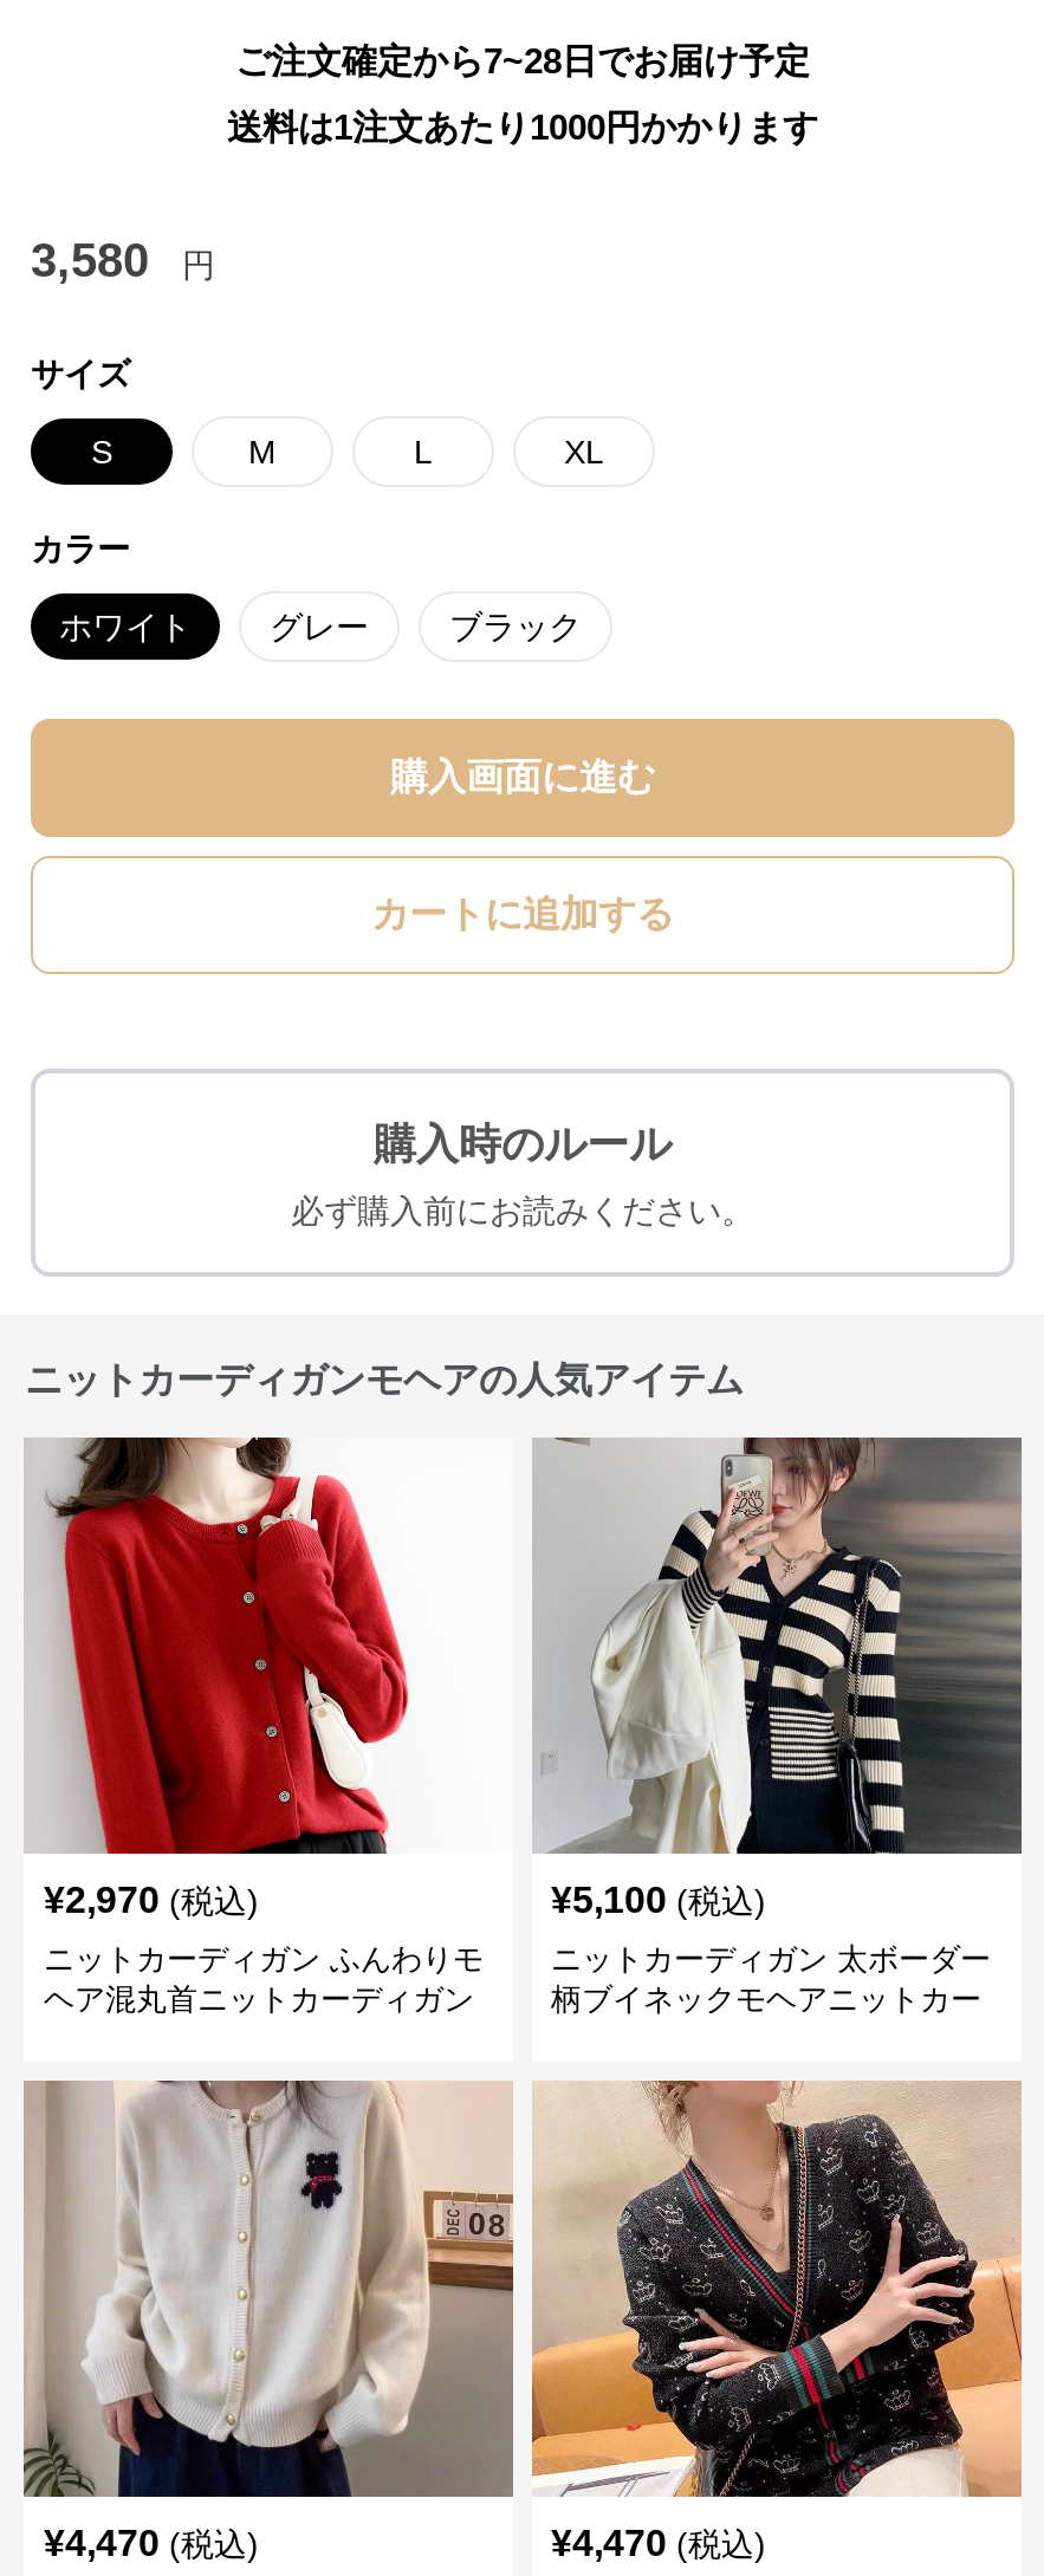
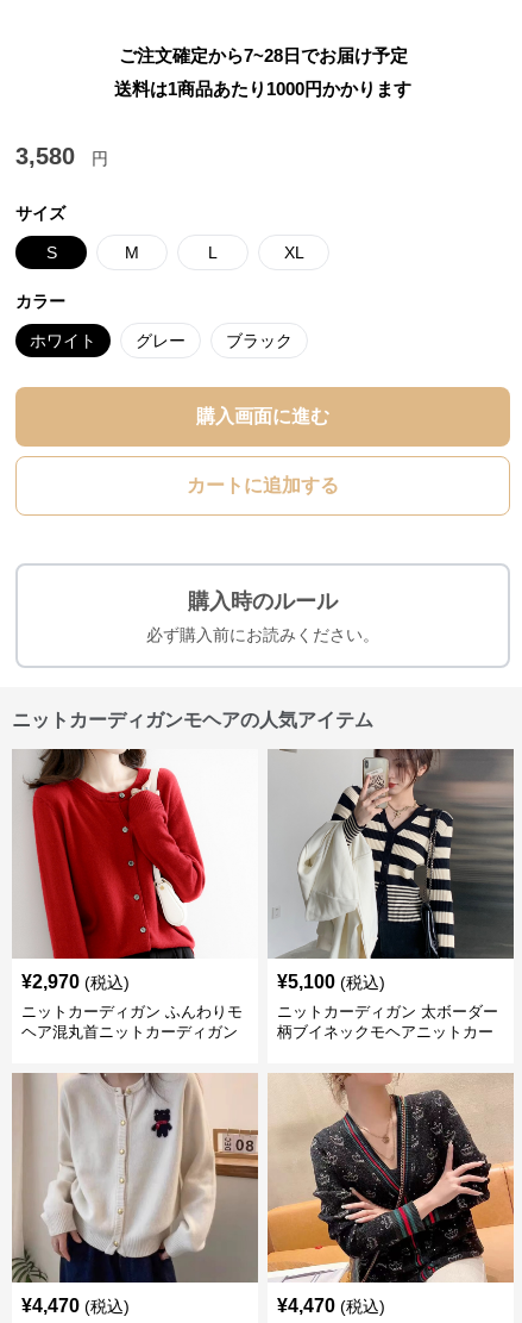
- 送料は1注文あたり1000円かかります
+ 送料は1商品あたり1000円かかります
